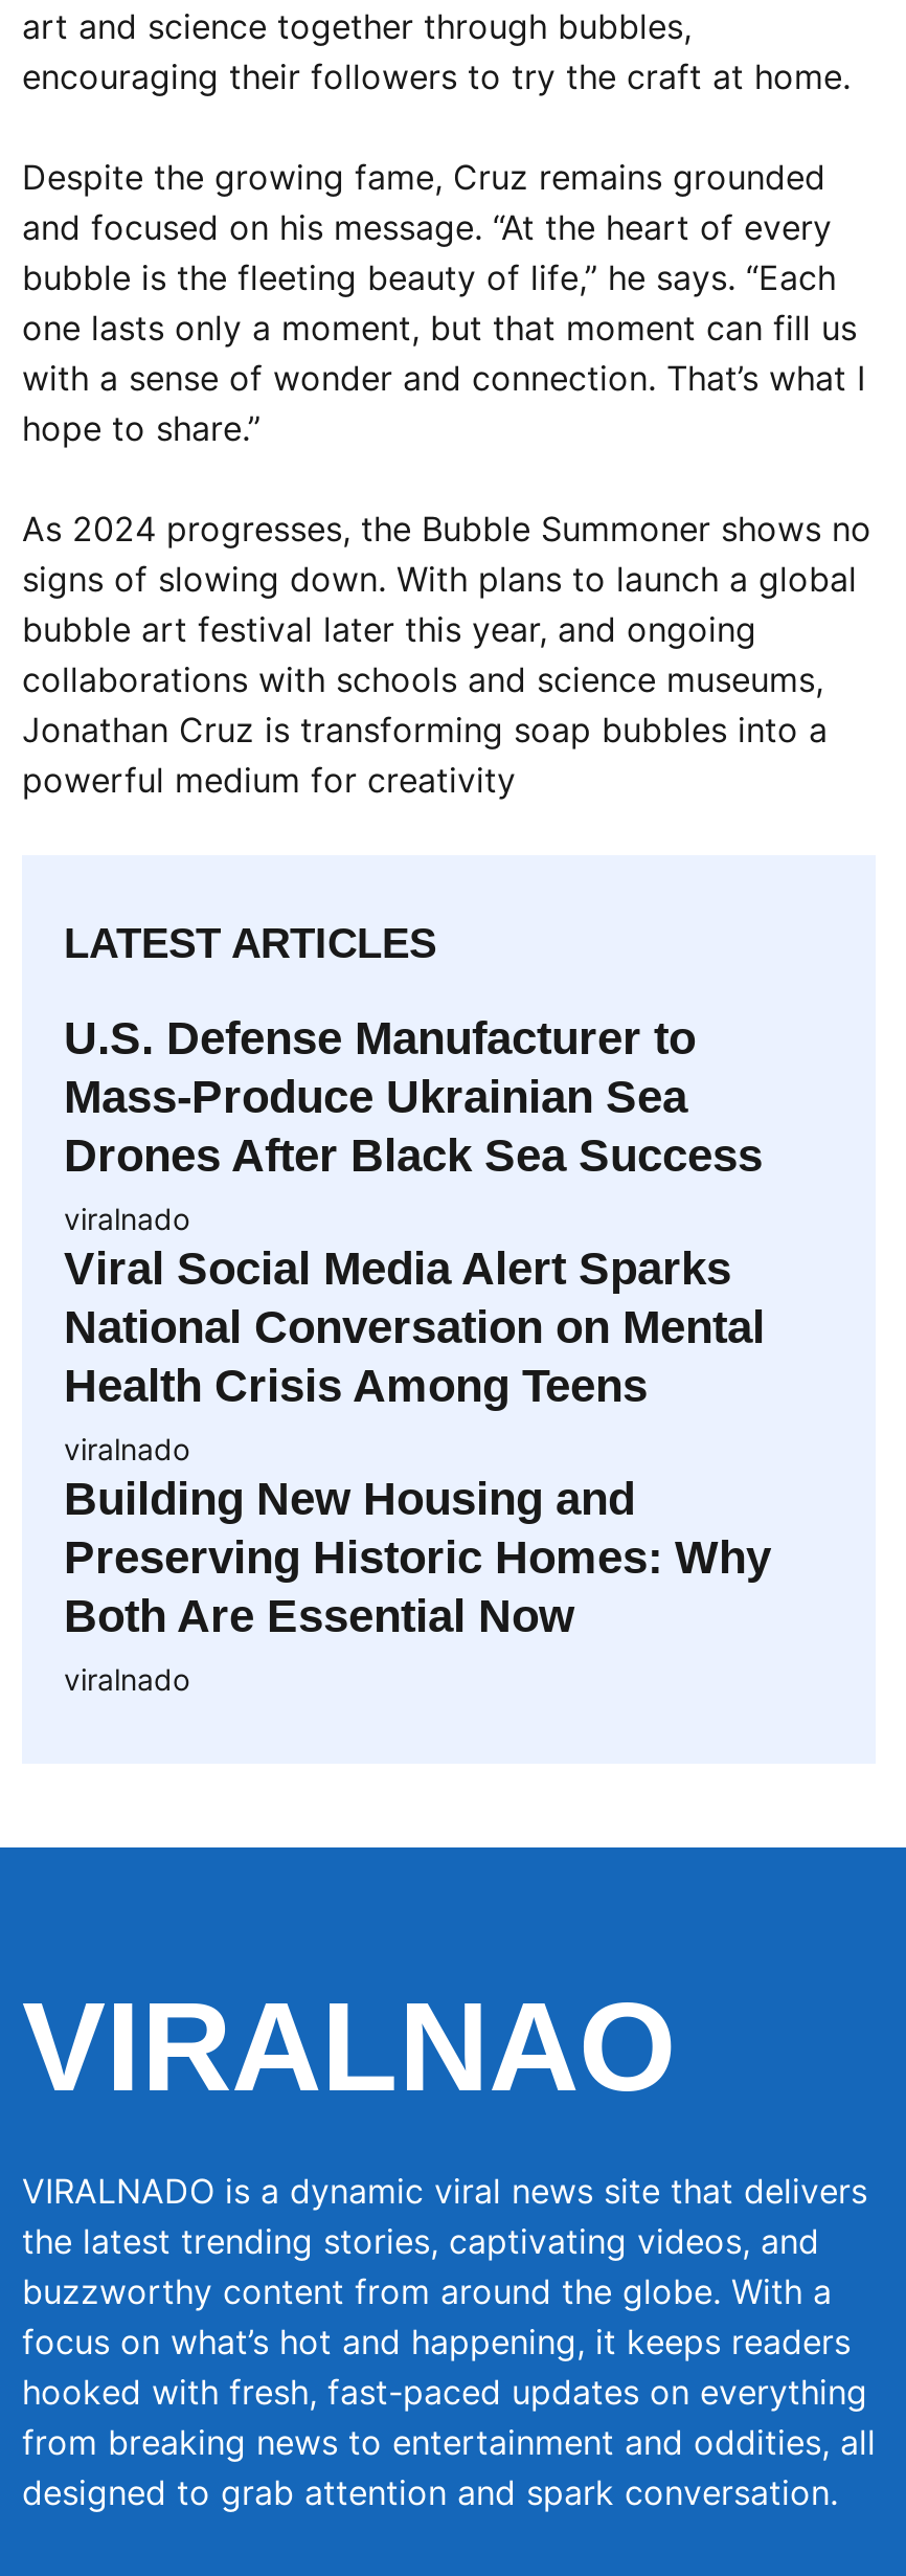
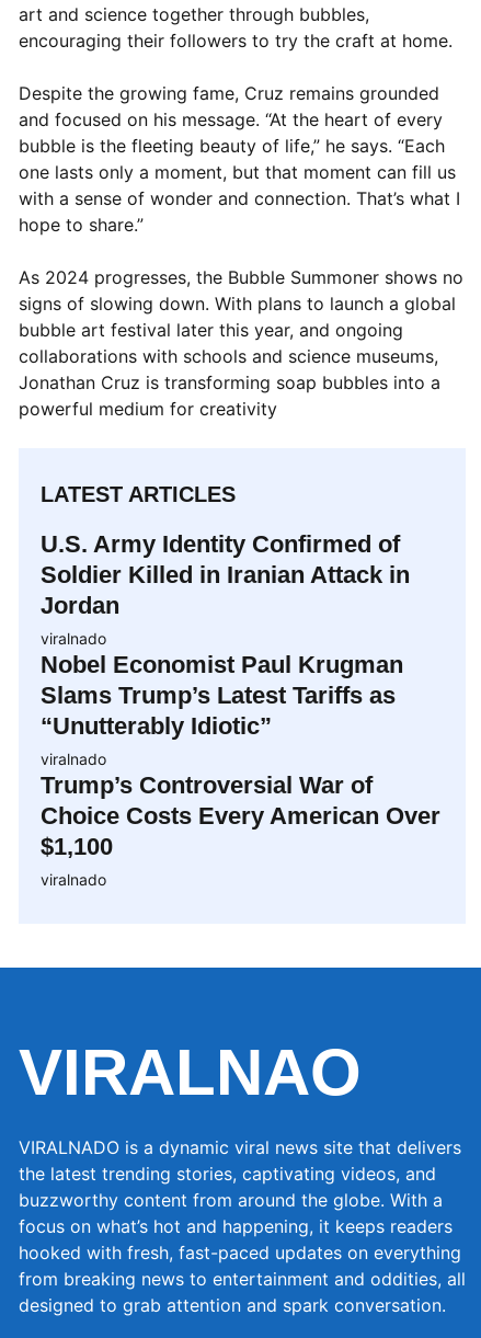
- U.S. Defense Manufacturer to
- Mass-Produce Ukrainian Sea
- Drones After Black Sea Success
+ U.S. Army Identity Confirmed of
+ Soldier Killed in Iranian Attack in
+ Jordan

- Viral Social Media Alert Sparks
- National Conversation on Mental
- Health Crisis Among Teens
+ Nobel Economist Paul Krugman
+ Slams Trump’s Latest Tariffs as
+ “Unutterably Idiotic”

- Building New Housing and
- Preserving Historic Homes: Why
- Both Are Essential Now
+ Trump’s Controversial War of
+ Choice Costs Every American Over
+ $1,100
